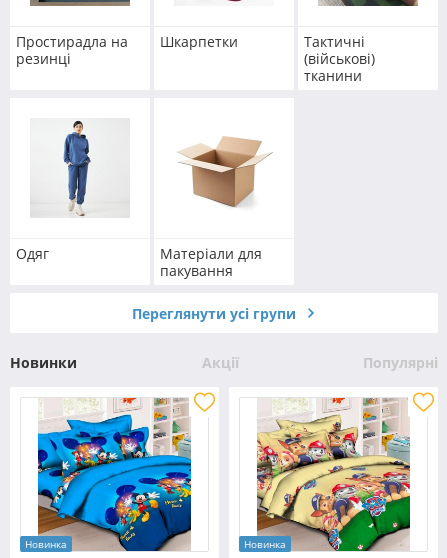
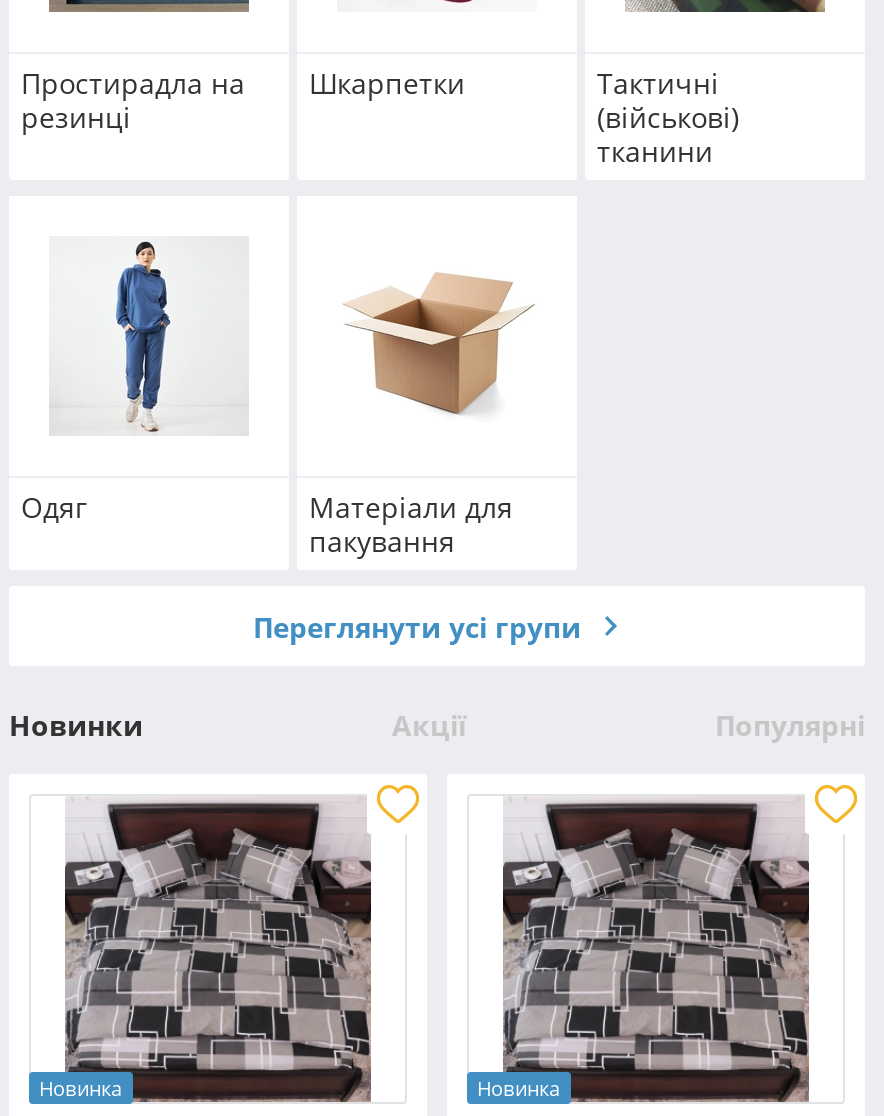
- [image]
+ [image]

- [image]
+ [image]
